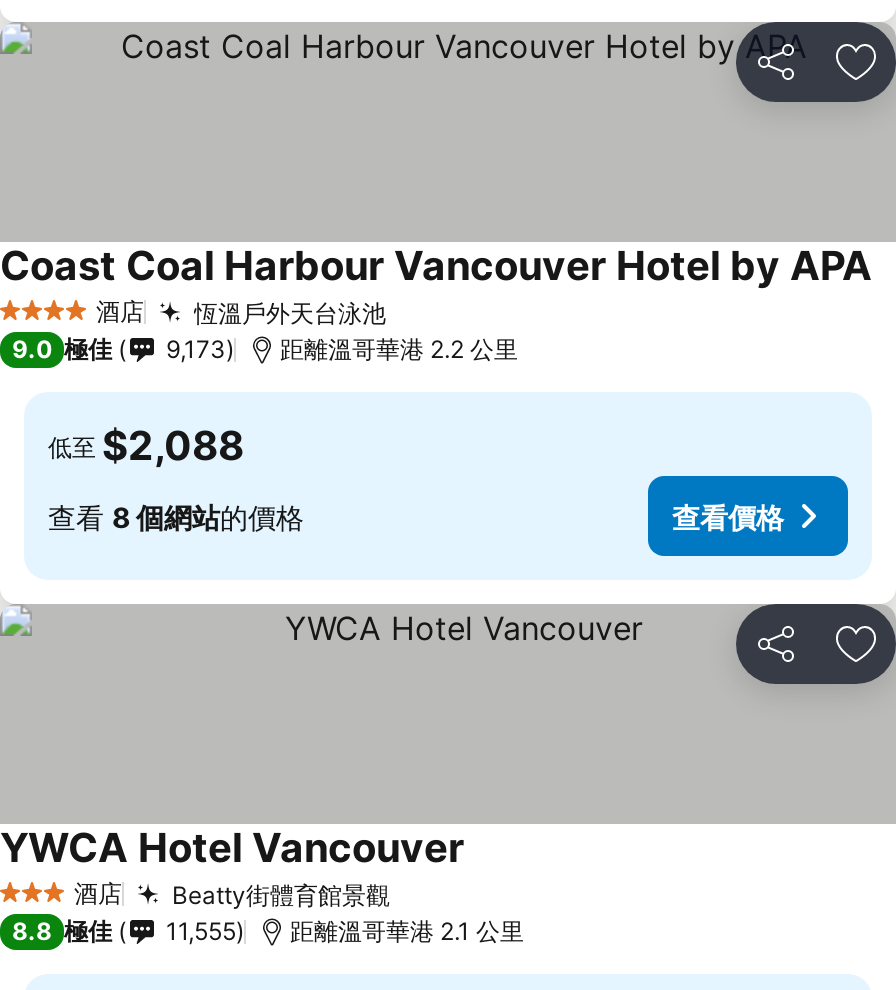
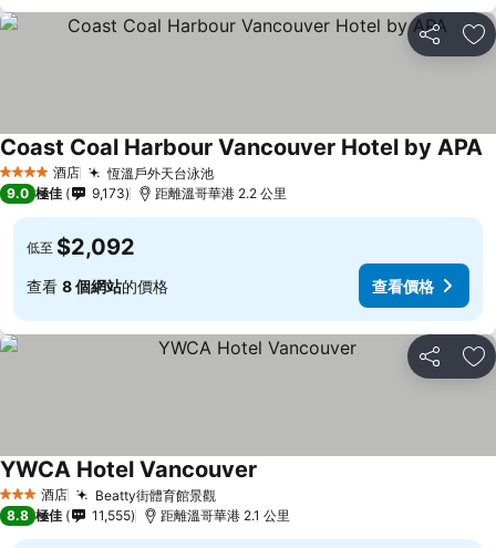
- 低至 $2,088
+ 低至 $2,092
